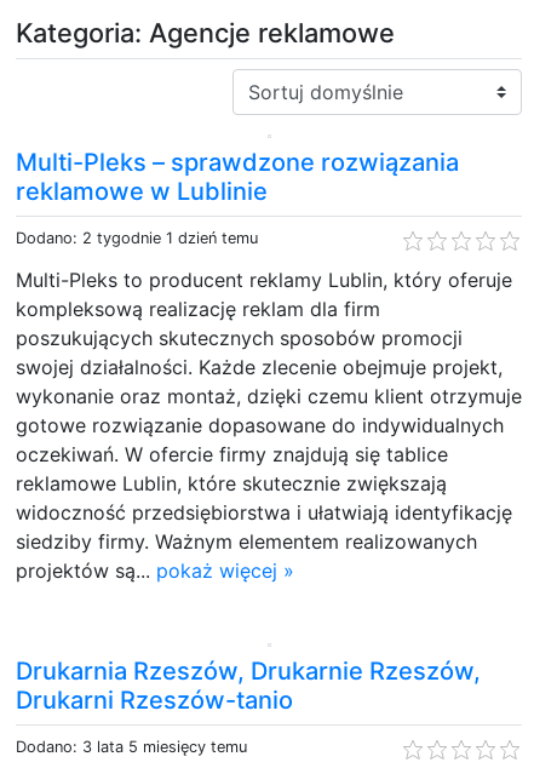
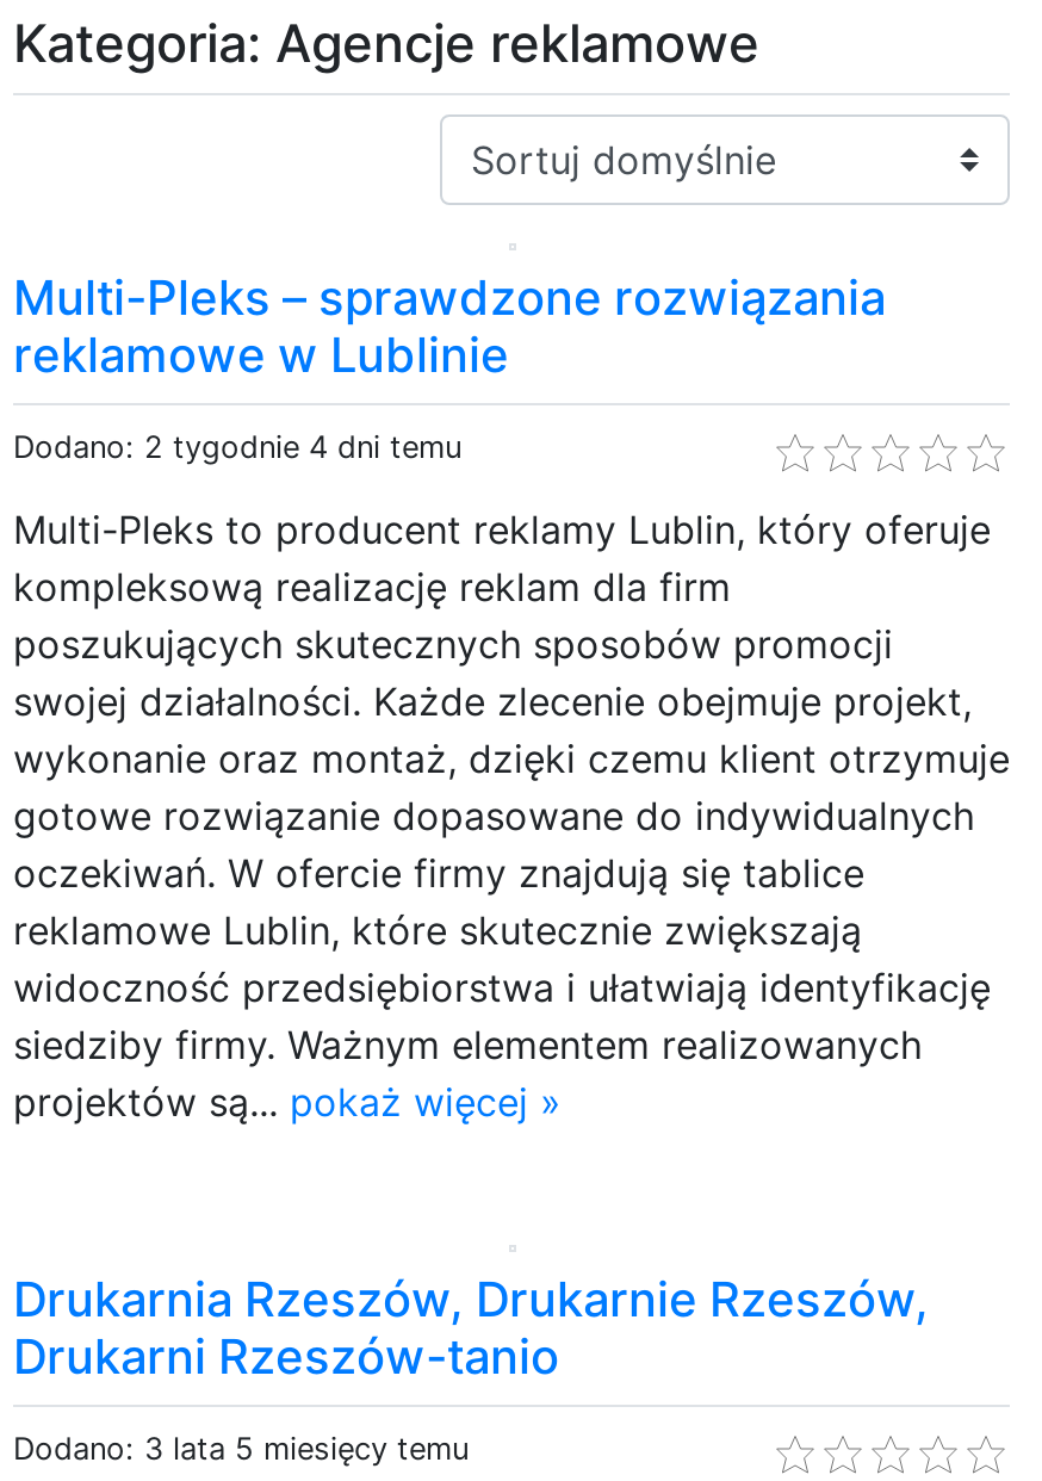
- Dodano: 2 tygodnie 1 dzień temu
+ Dodano: 2 tygodnie 4 dni temu
